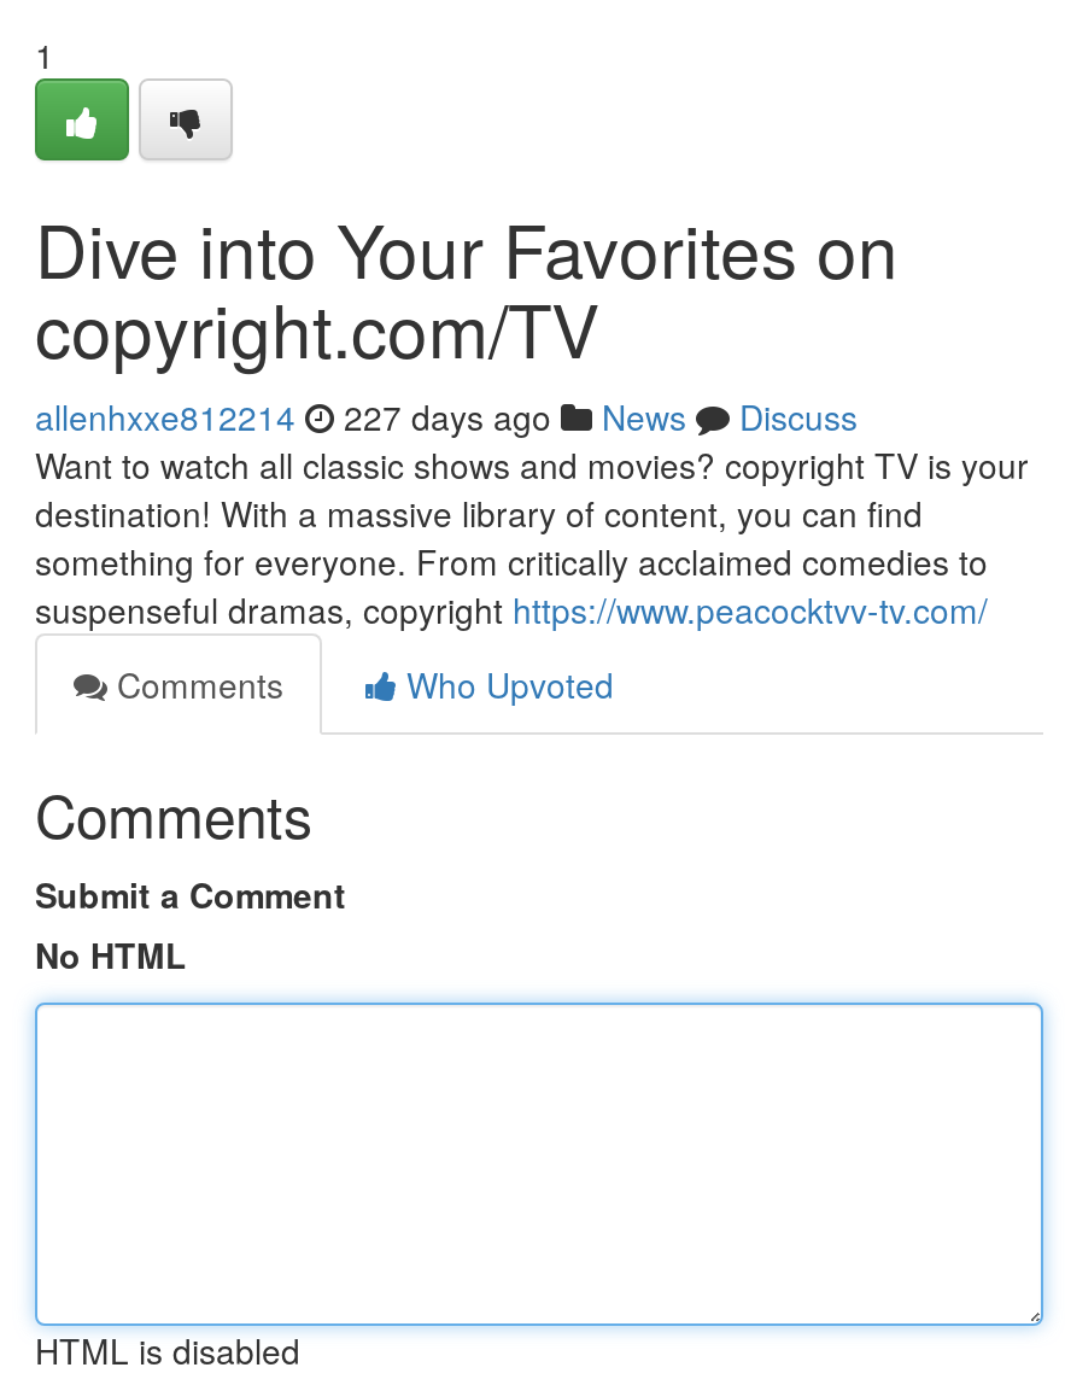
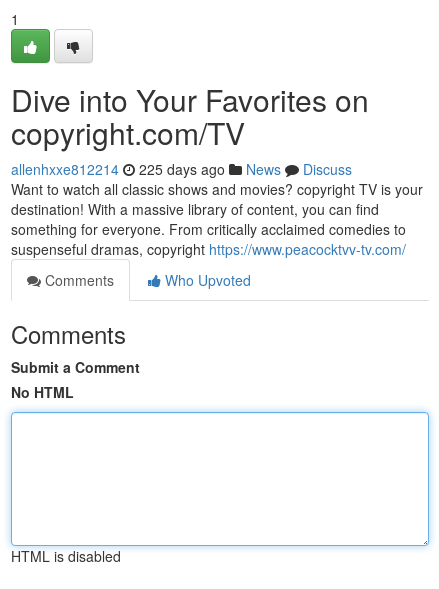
- allenhxxe812214 227 days ago News Discuss
+ allenhxxe812214 225 days ago News Discuss
